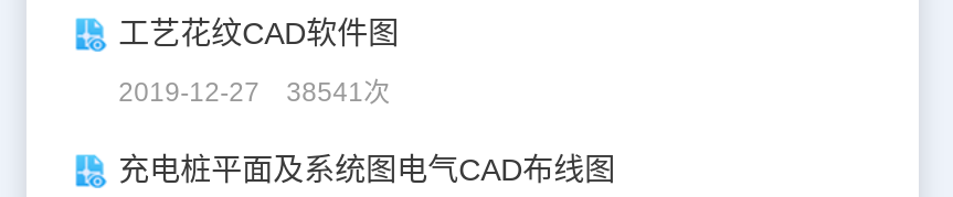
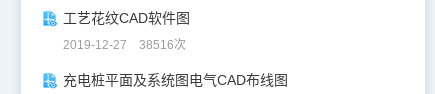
- 2019-12-27 38541次
+ 2019-12-27 38516次
